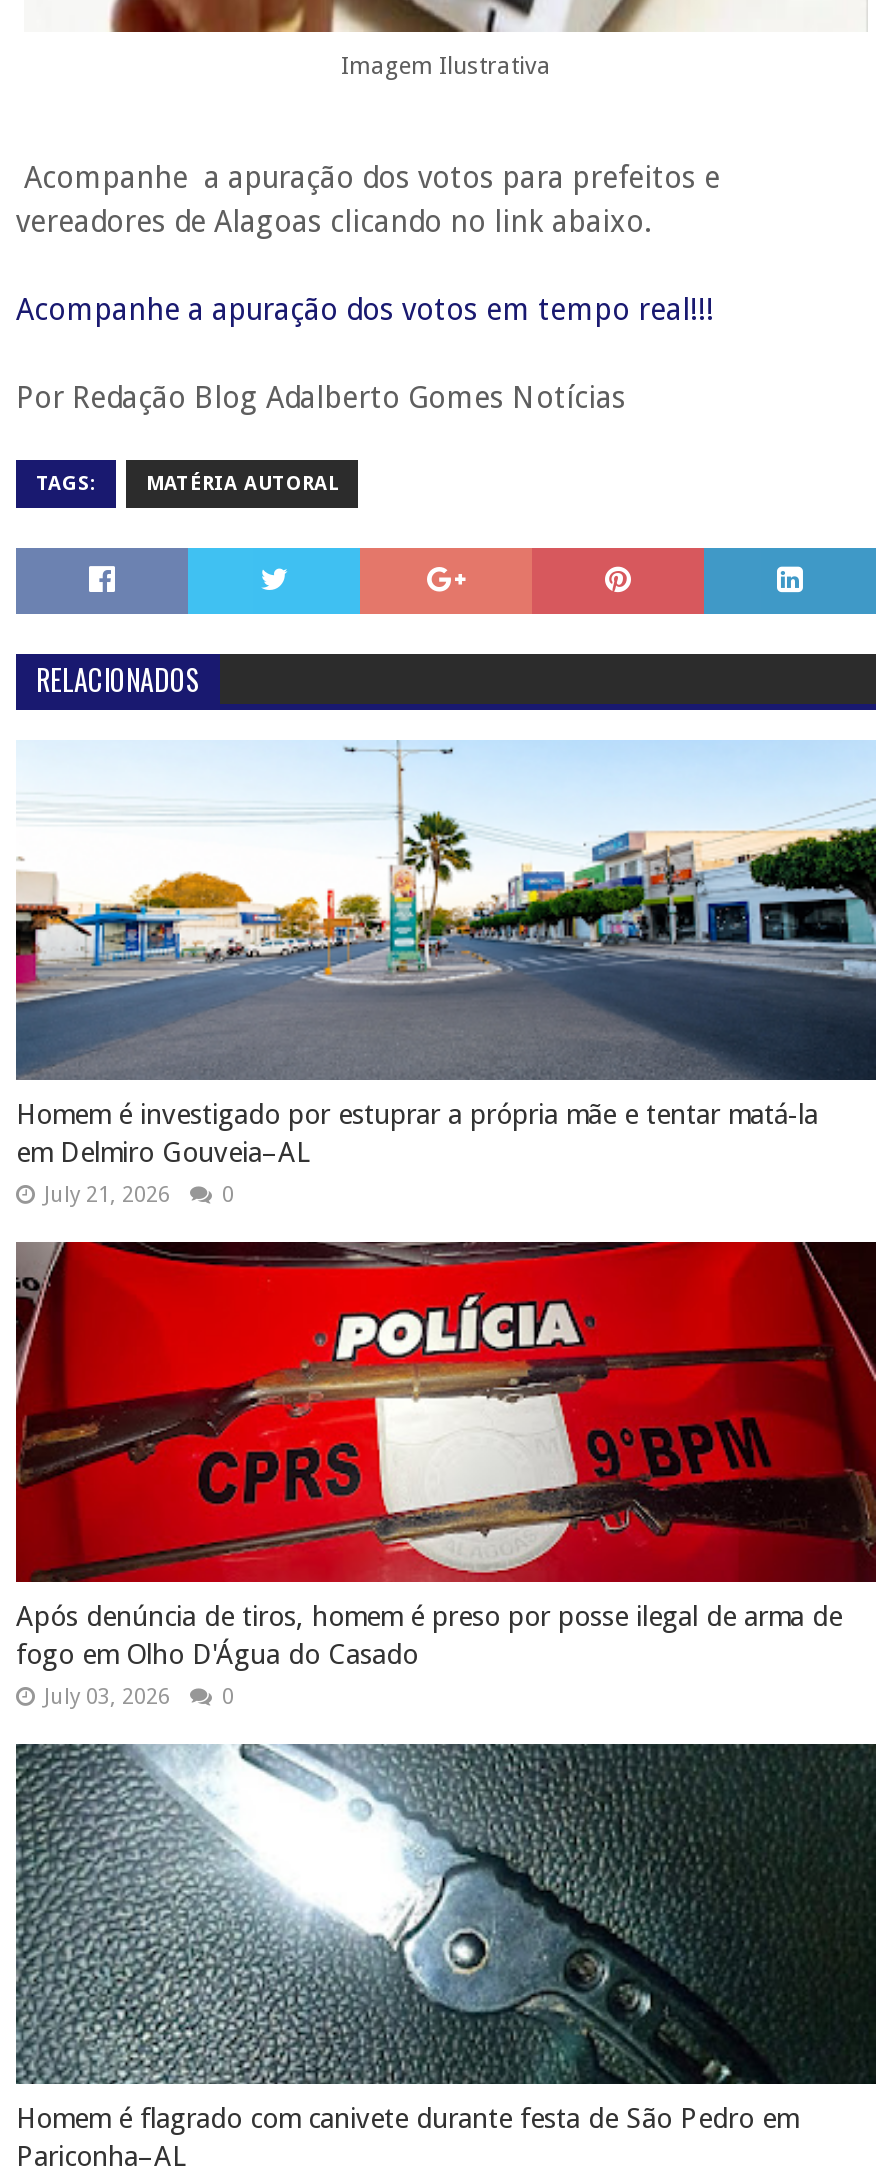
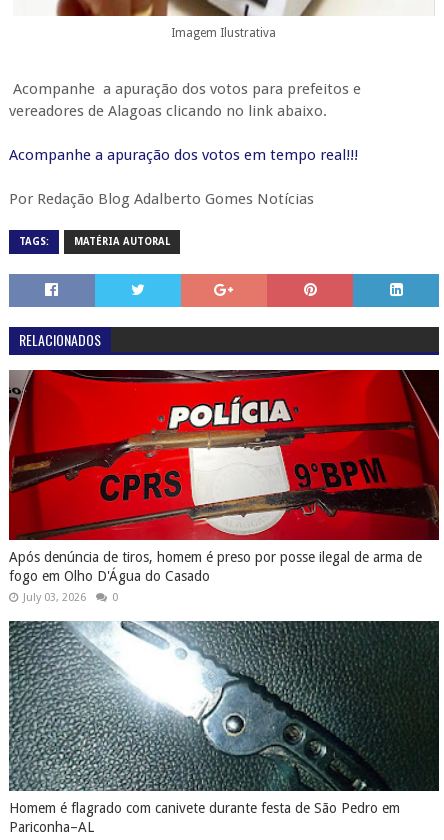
- [image]
- Homem é investigado por estuprar a própria mãe e tentar matá-la
- em Delmiro Gouveia–AL
- July 21, 2026
- 0
